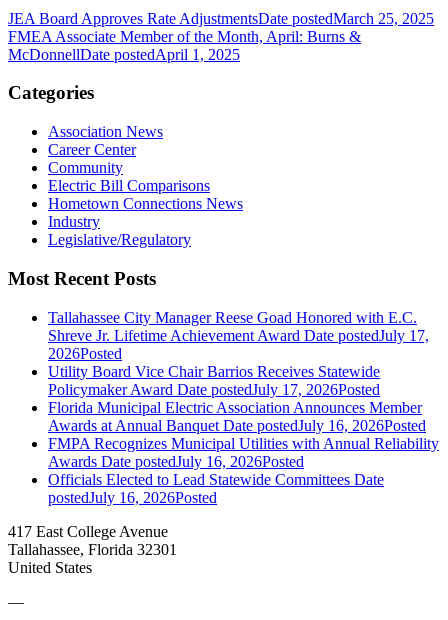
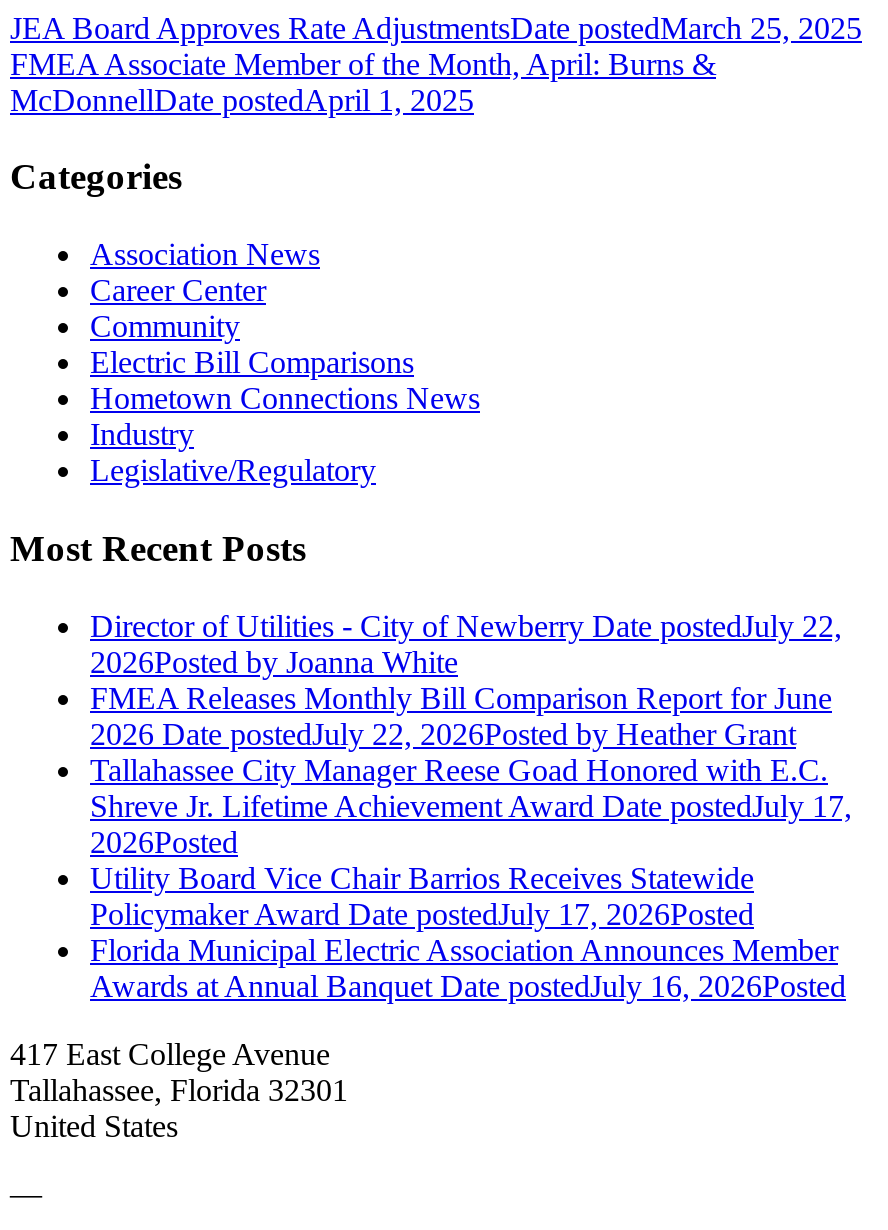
+ Director of Utilities - City of Newberry Date postedJuly 22,
+ 2026Posted by Joanna White
+ FMEA Releases Monthly Bill Comparison Report for June
+ 2026 Date postedJuly 22, 2026Posted by Heather Grant

moved down: Tallahassee City Manager Reese Goad Honored with E.C. | Shreve Jr. Lifetime Achievement Award Date postedJuly 17, | 2026Posted | Utility Board Vice Chair Barrios Receives Statewide | Policymaker Award Date postedJuly 17, 2026Posted | Florida Municipal Electric Association Announces Member | Awards at Annual Banquet Date postedJuly 16, 2026Posted

- FMPA Recognizes Municipal Utilities with Annual Reliability
- Awards Date postedJuly 16, 2026Posted
- Officials Elected to Lead Statewide Committees Date
- postedJuly 16, 2026Posted
